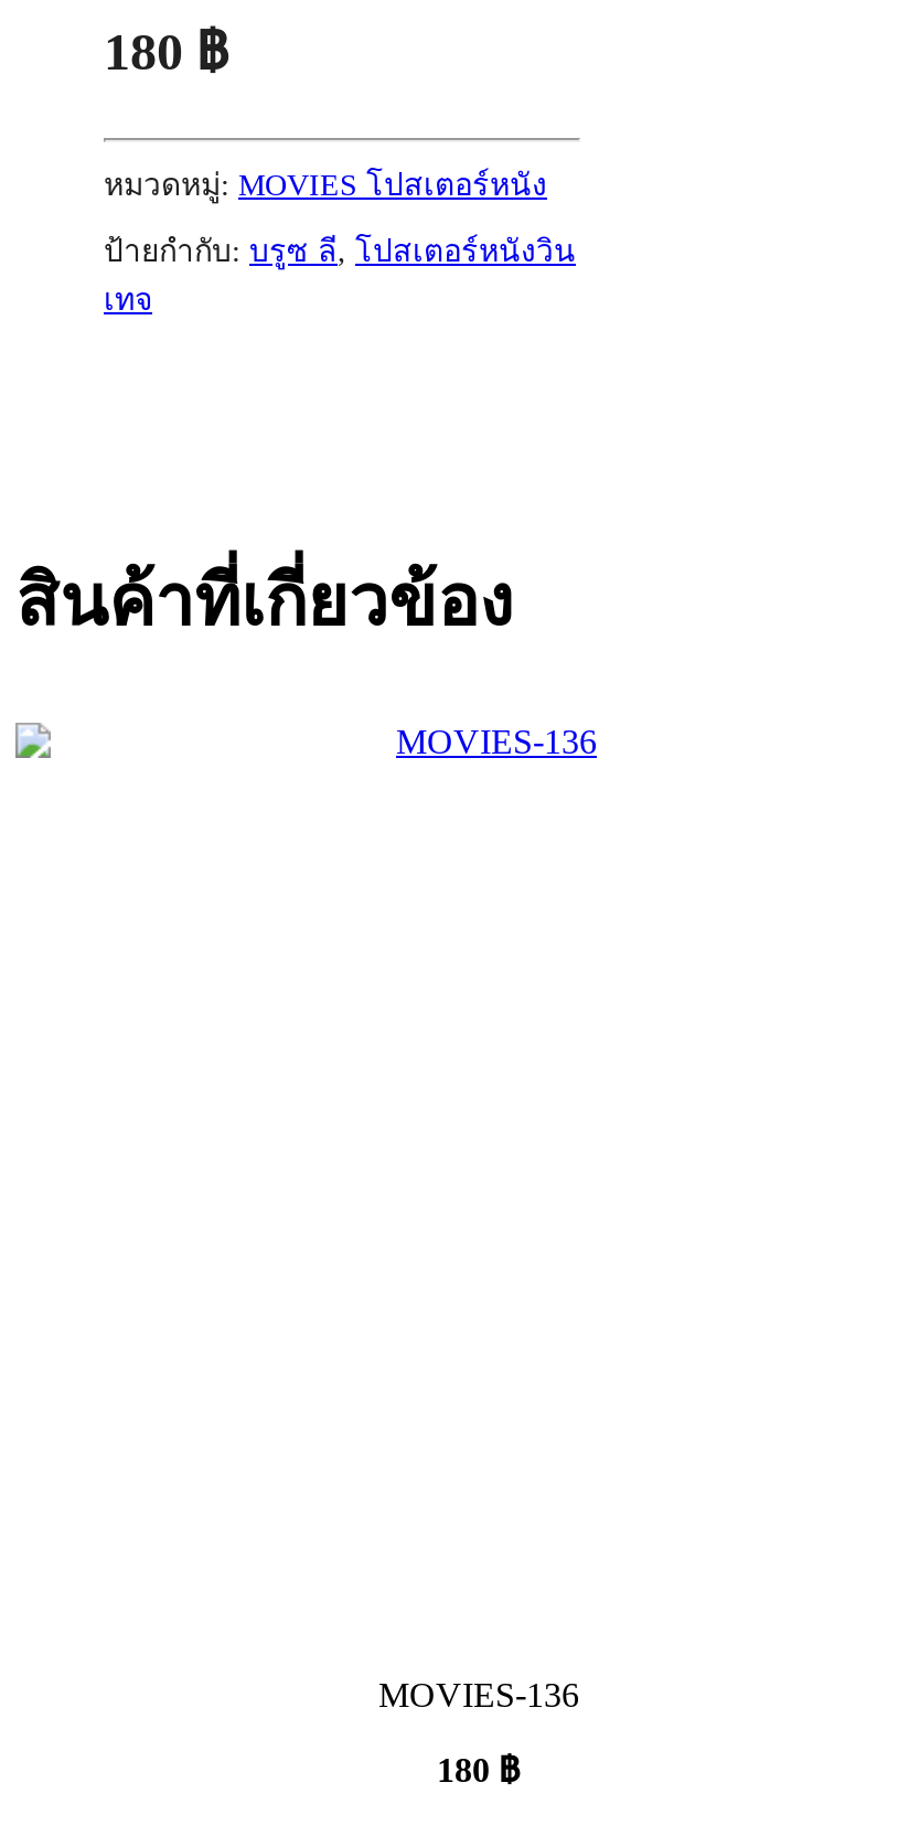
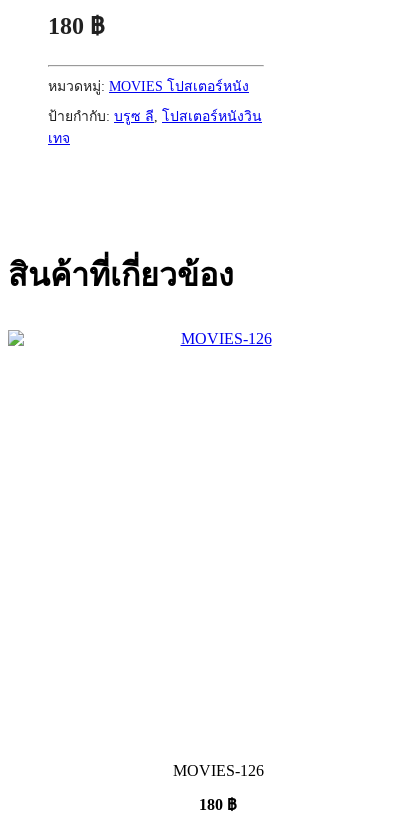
- MOVIES-136
+ MOVIES-126
